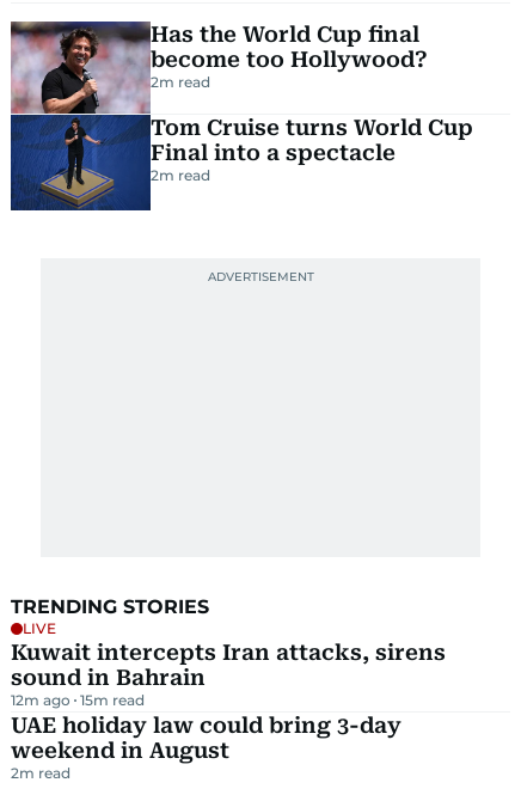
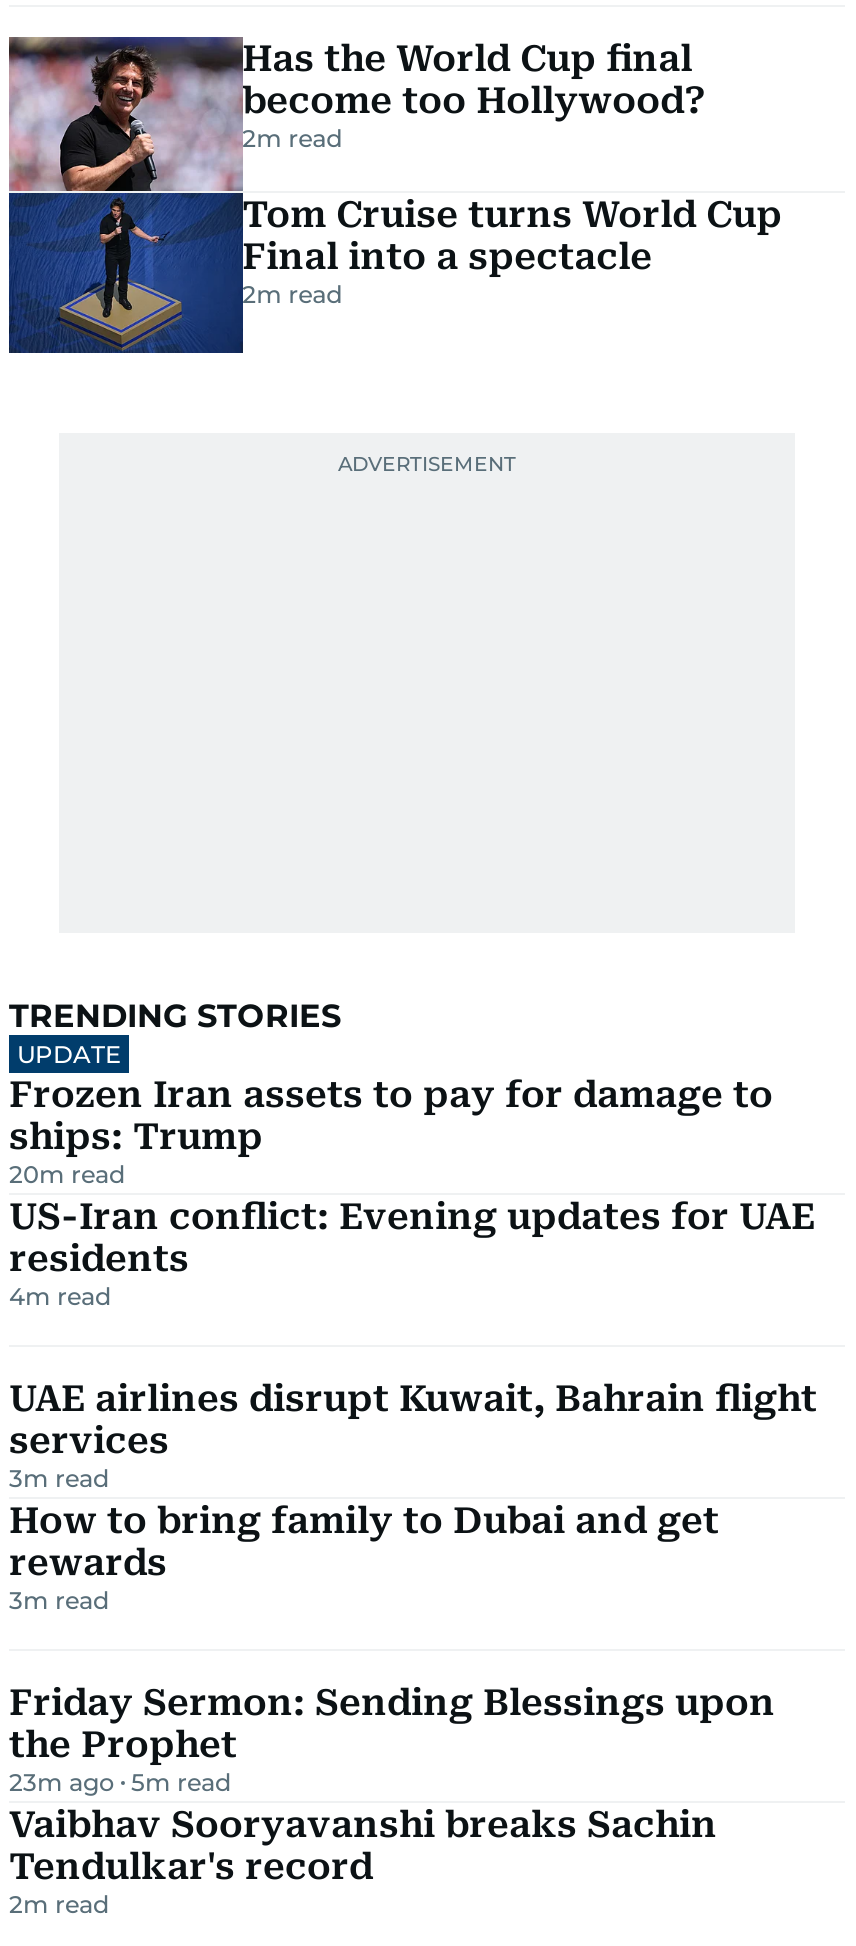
- LIVE
- Kuwait intercepts Iran attacks, sirens
- sound in Bahrain
- 12m ago 15m read
- UAE holiday law could bring 3-day
- weekend in August
+ UPDATE
+ Frozen Iran assets to pay for damage to
+ ships: Trump
+ 20m read
+ US-Iran conflict: Evening updates for UAE
+ residents
+ 4m read
+ UAE airlines disrupt Kuwait, Bahrain flight
+ services
+ 3m read
+ How to bring family to Dubai and get
+ rewards
+ 3m read
+ Friday Sermon: Sending Blessings upon
+ the Prophet
+ 23m ago 5m read
+ Vaibhav Sooryavanshi breaks Sachin
+ Tendulkar's record
